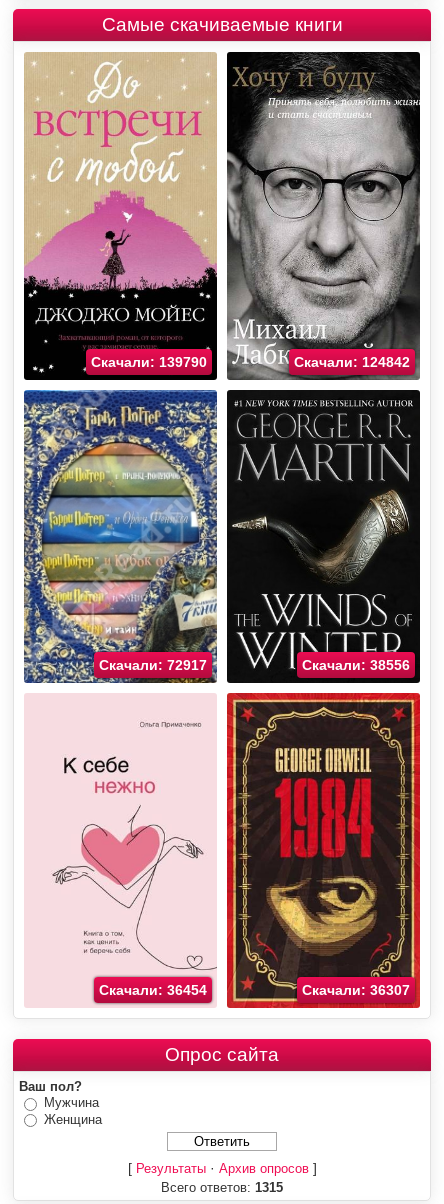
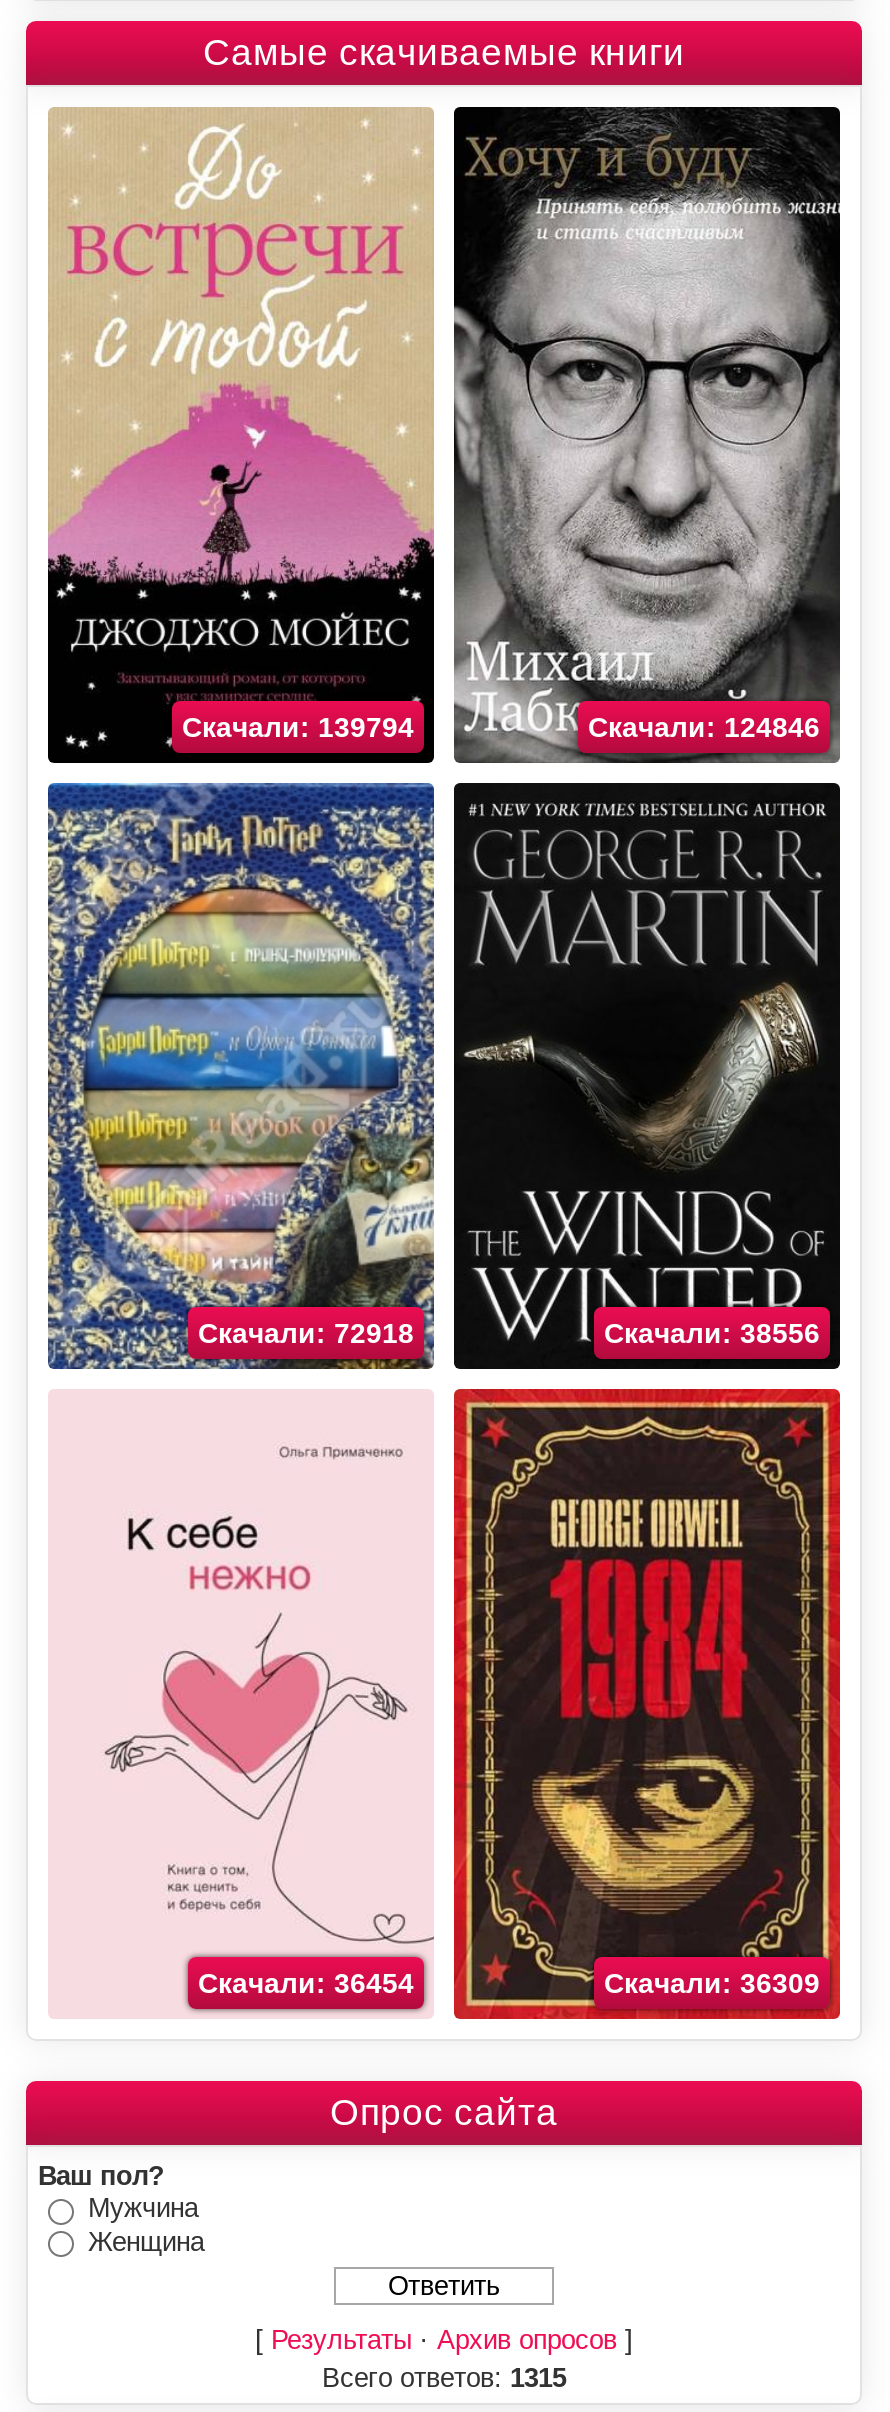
- Скачали: 139790
+ Скачали: 139794

- Скачали: 124842
+ Скачали: 124846

- Скачали: 72917
+ Скачали: 72918

- Скачали: 36307
+ Скачали: 36309
